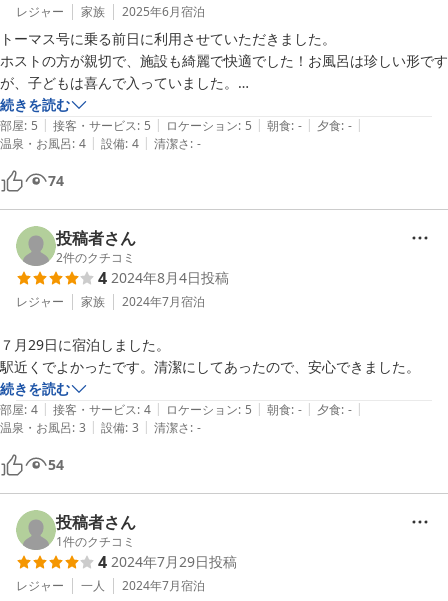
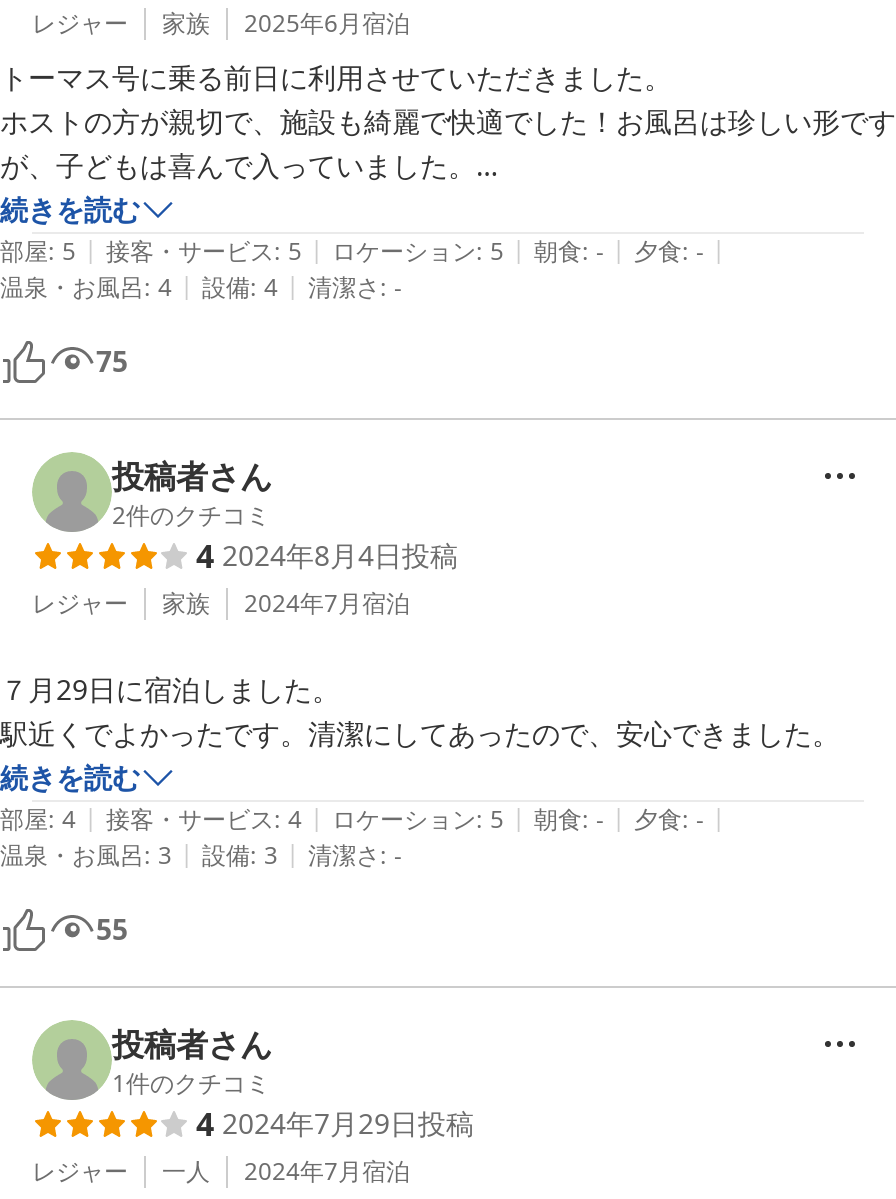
- 74
+ 75

- 54
+ 55
